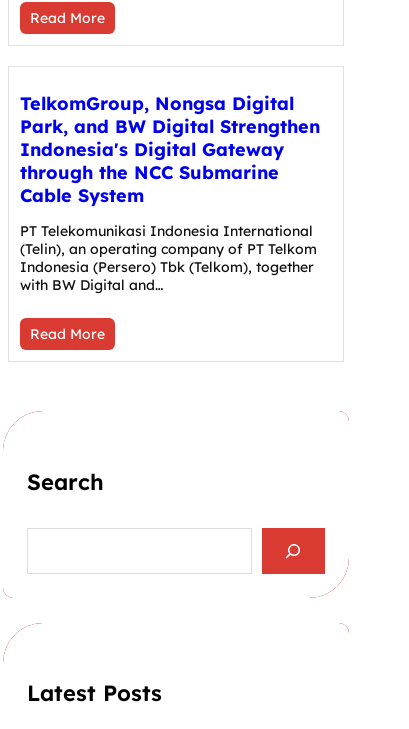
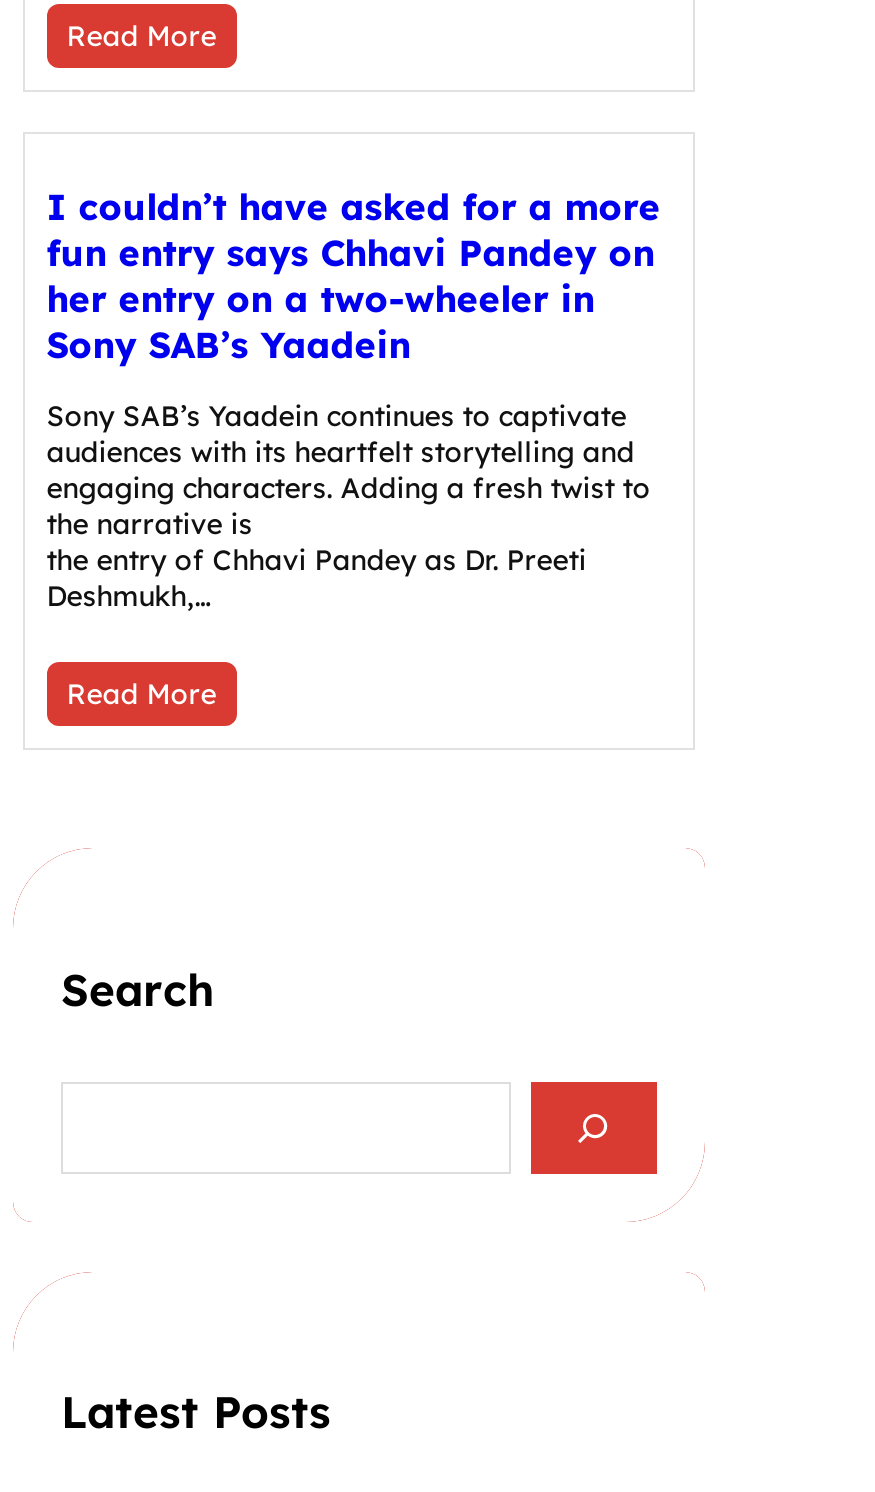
- TelkomGroup, Nongsa Digital
- Park, and BW Digital Strengthen
- Indonesia's Digital Gateway
- through the NCC Submarine
- Cable System
+ I couldn’t have asked for a more
+ fun entry says Chhavi Pandey on
+ her entry on a two-wheeler in
+ Sony SAB’s Yaadein

- PT Telekomunikasi Indonesia International
- (Telin), an operating company of PT Telkom
- Indonesia (Persero) Tbk (Telkom), together
- with BW Digital and…
+ Sony SAB’s Yaadein continues to captivate
+ audiences with its heartfelt storytelling and
+ engaging characters. Adding a fresh twist to
+ the narrative is
+ the entry of Chhavi Pandey as Dr. Preeti
+ Deshmukh,…
